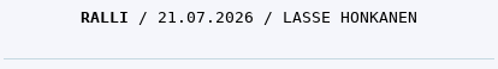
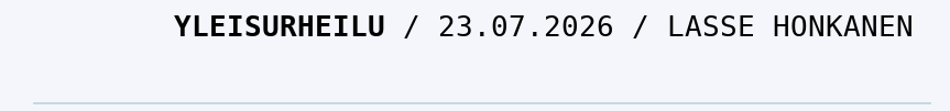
- RALLI
- 21.07.2026
+ YLEISURHEILU
+ 23.07.2026
